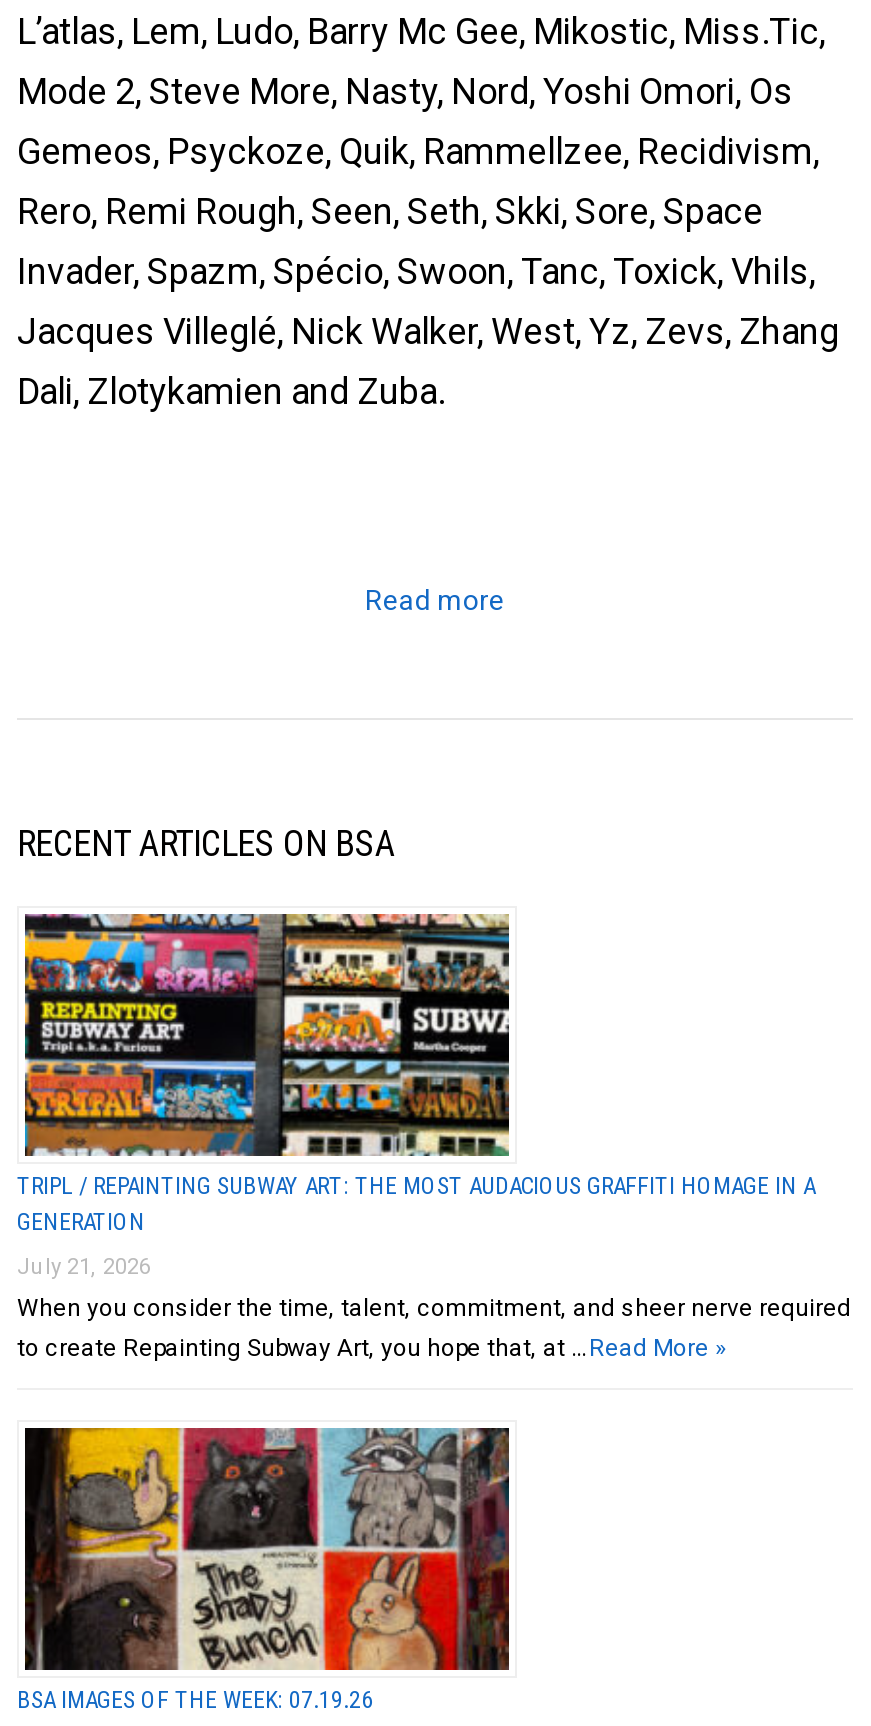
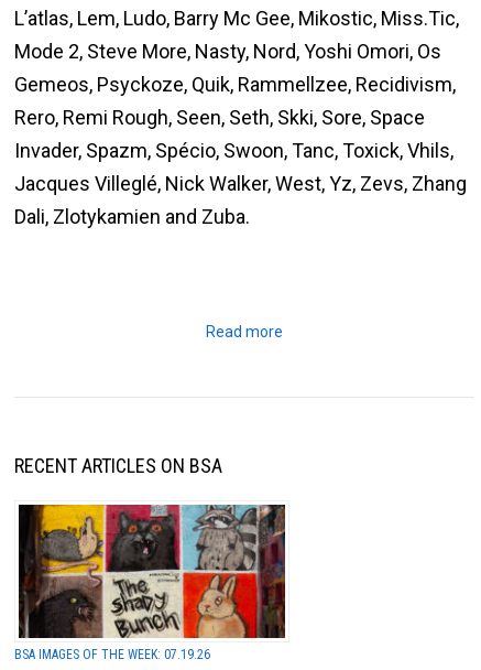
- [image]
- TRIPL / REPAINTING SUBWAY ART: THE MOST AUDACIOUS GRAFFITI HOMAGE IN A
- GENERATION
- July 21, 2026
- When you consider the time, talent, commitment, and sheer nerve required
- to create Repainting Subway Art, you hope that, at … Read More »
